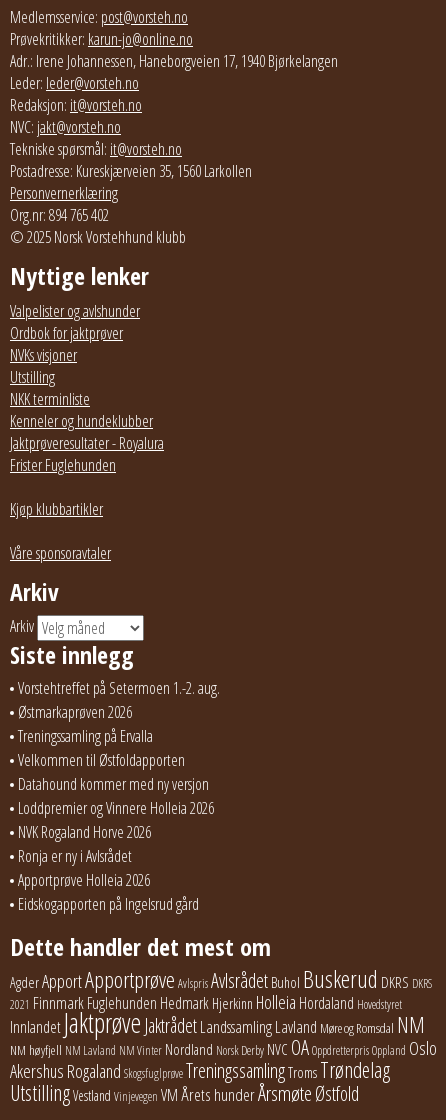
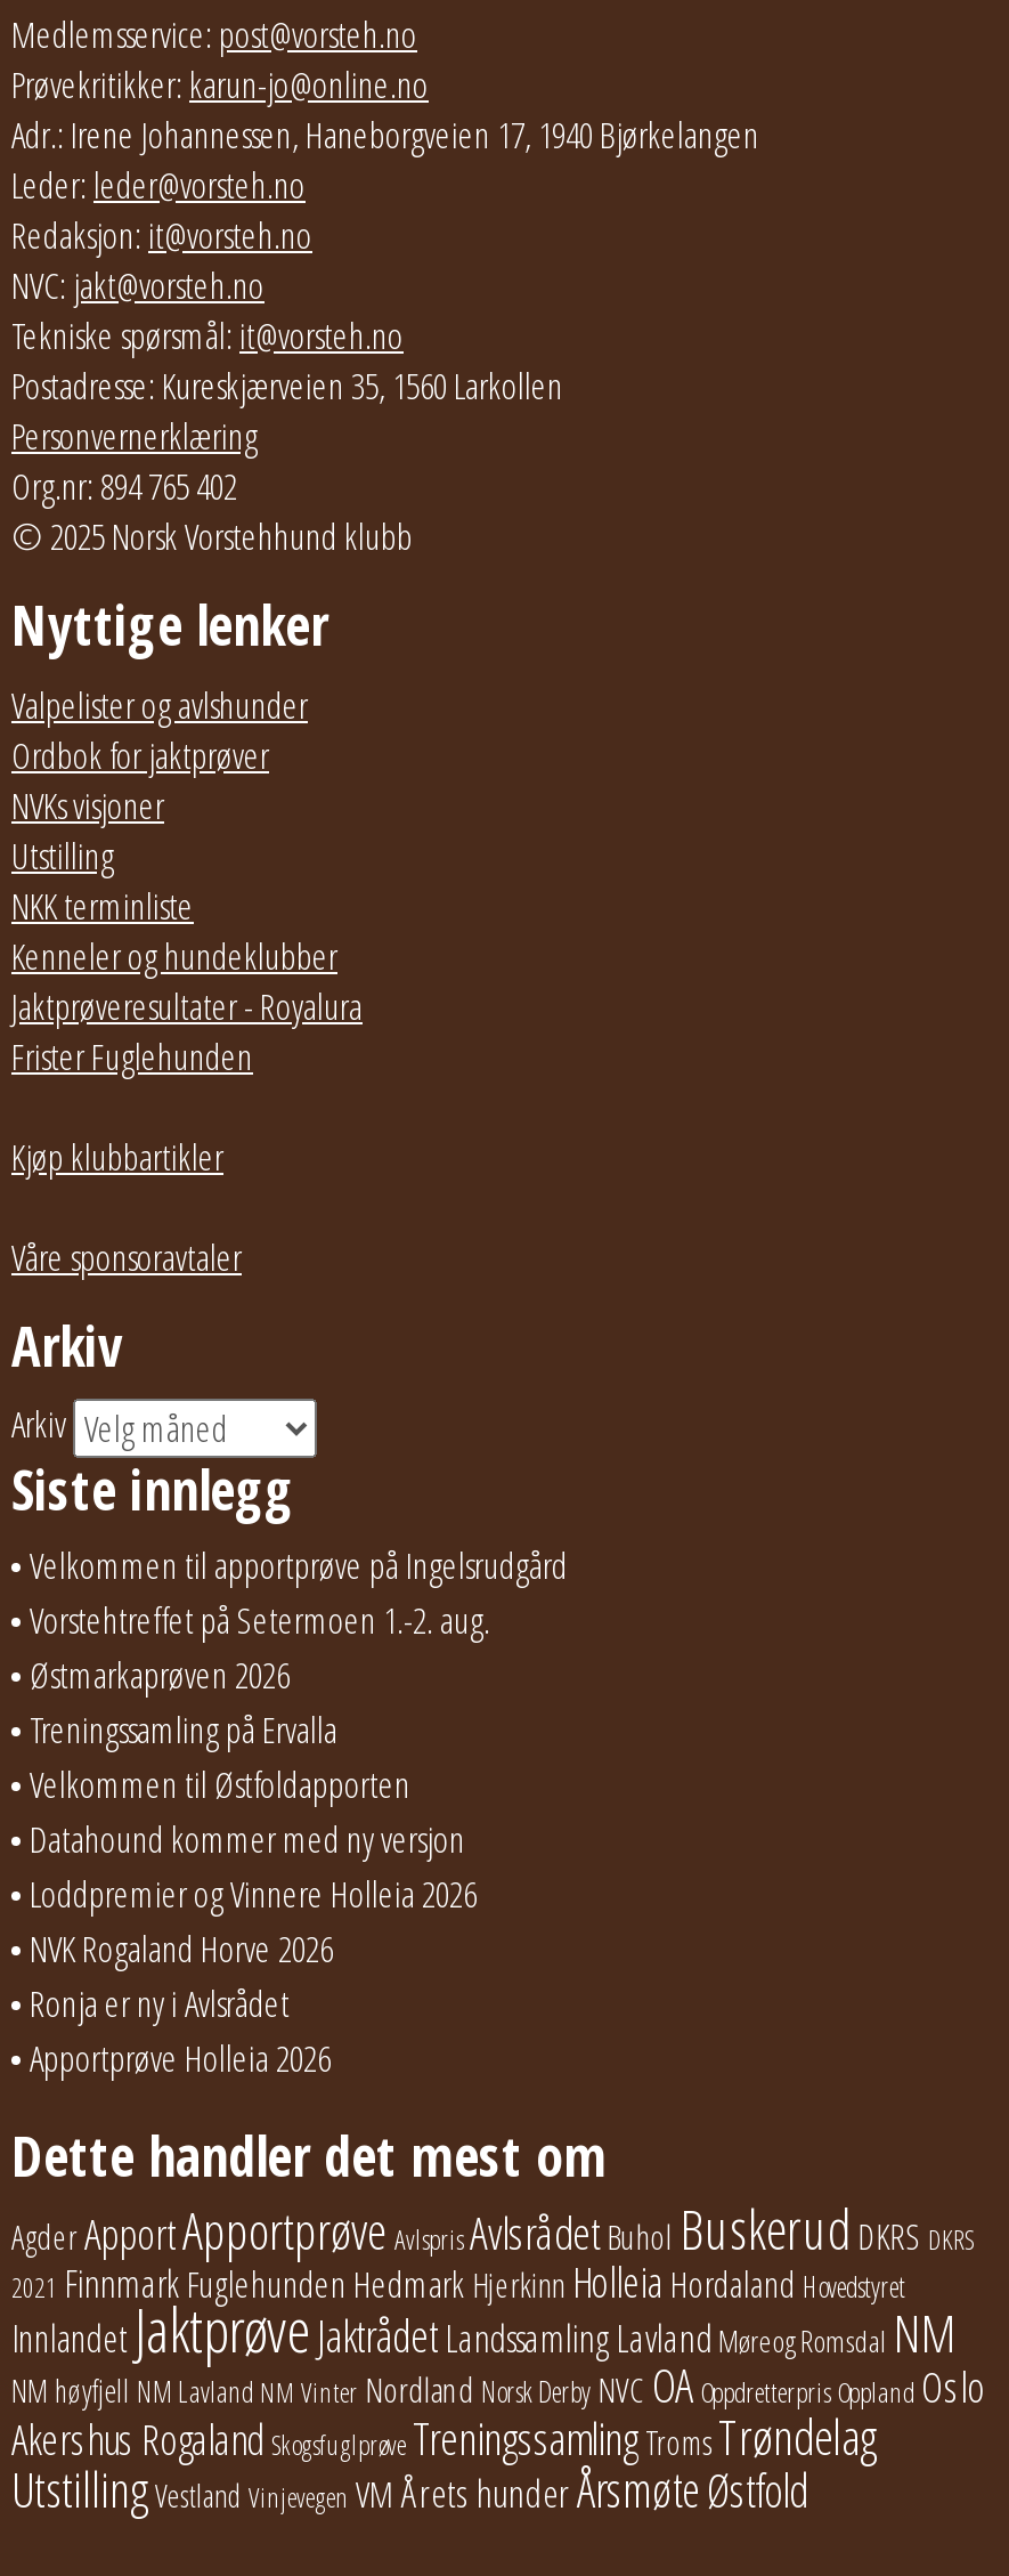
+ Velkommen til apportprøve på Ingelsrudgård

moved down: Vorstehtreffet på Setermoen 1.-2. aug. | Østmarkaprøven 2026 | Treningssamling på Ervalla | ... | Ronja er ny i Avlsrådet | Apportprøve Holleia 2026

- Eidskogapporten på Ingelsrud gård
